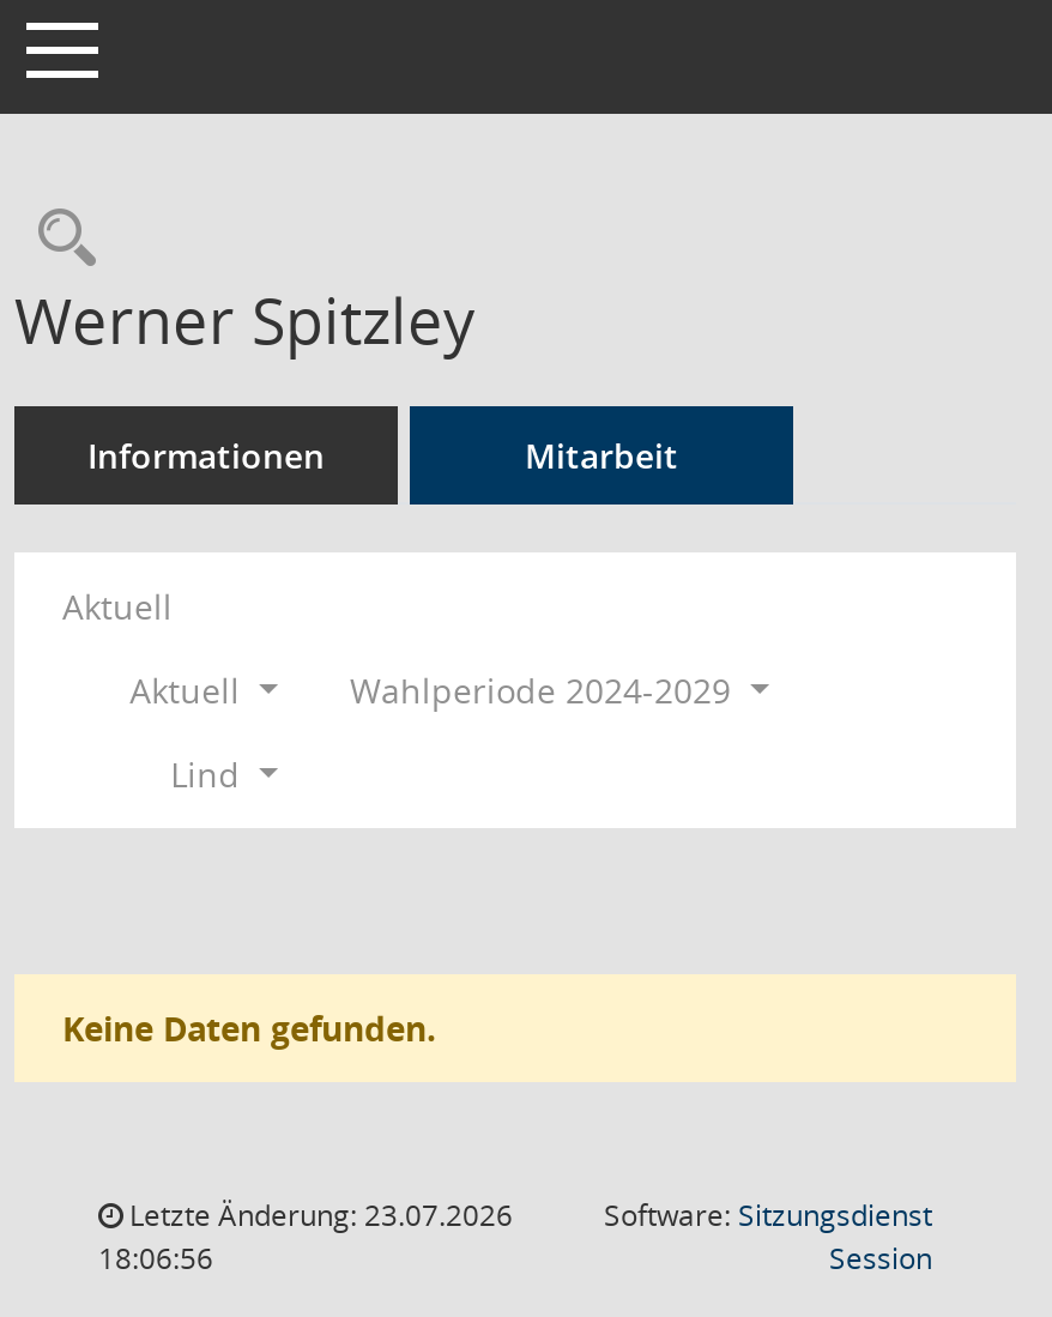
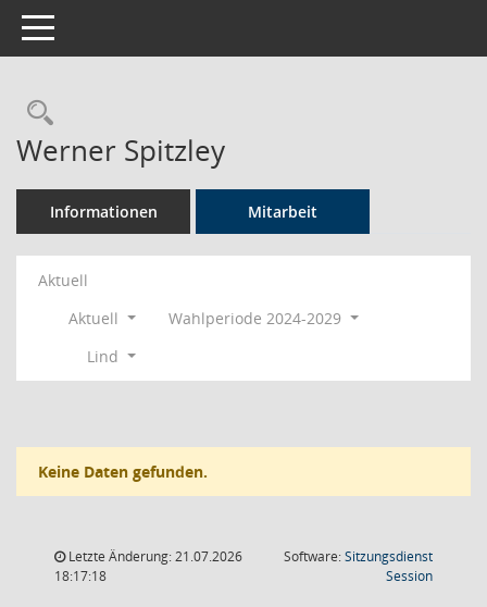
- Letzte Änderung: 23.07.2026
+ Letzte Änderung: 21.07.2026

- 18:06:56
+ 18:17:18
